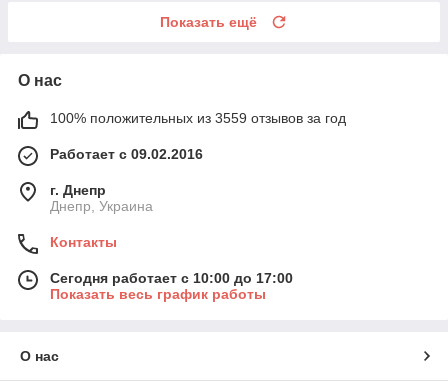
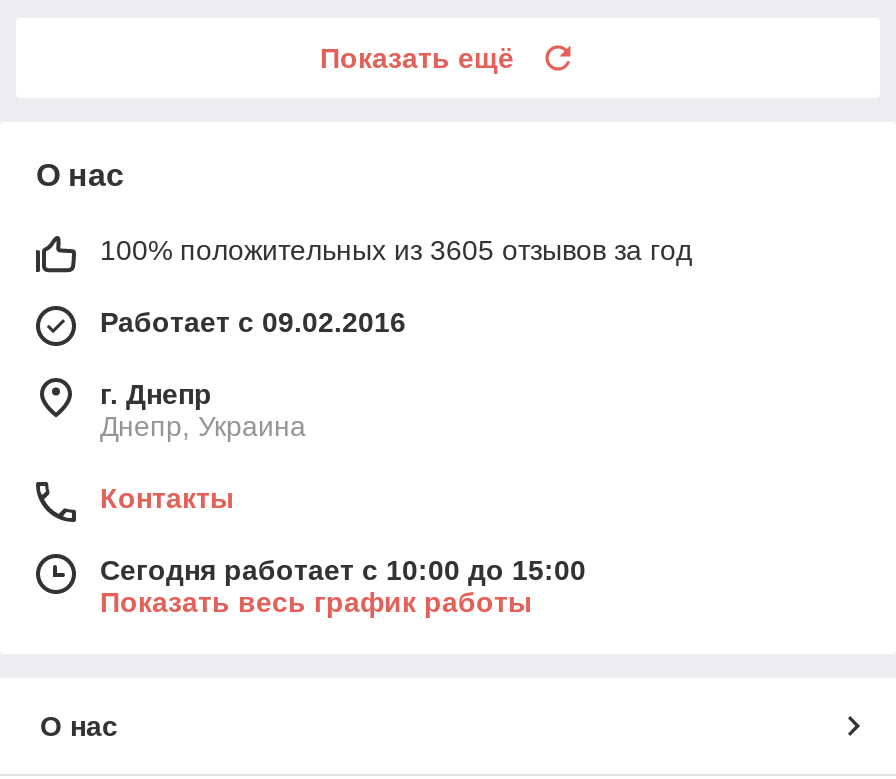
- 100% положительных из 3559 отзывов за год
+ 100% положительных из 3605 отзывов за год

- Сегодня работает с 10:00 до 17:00
+ Сегодня работает с 10:00 до 15:00
